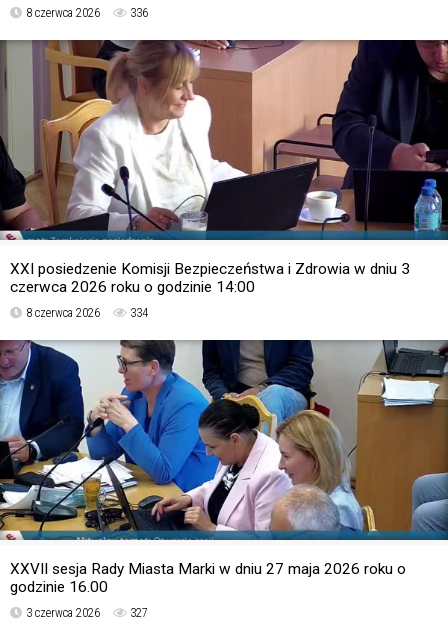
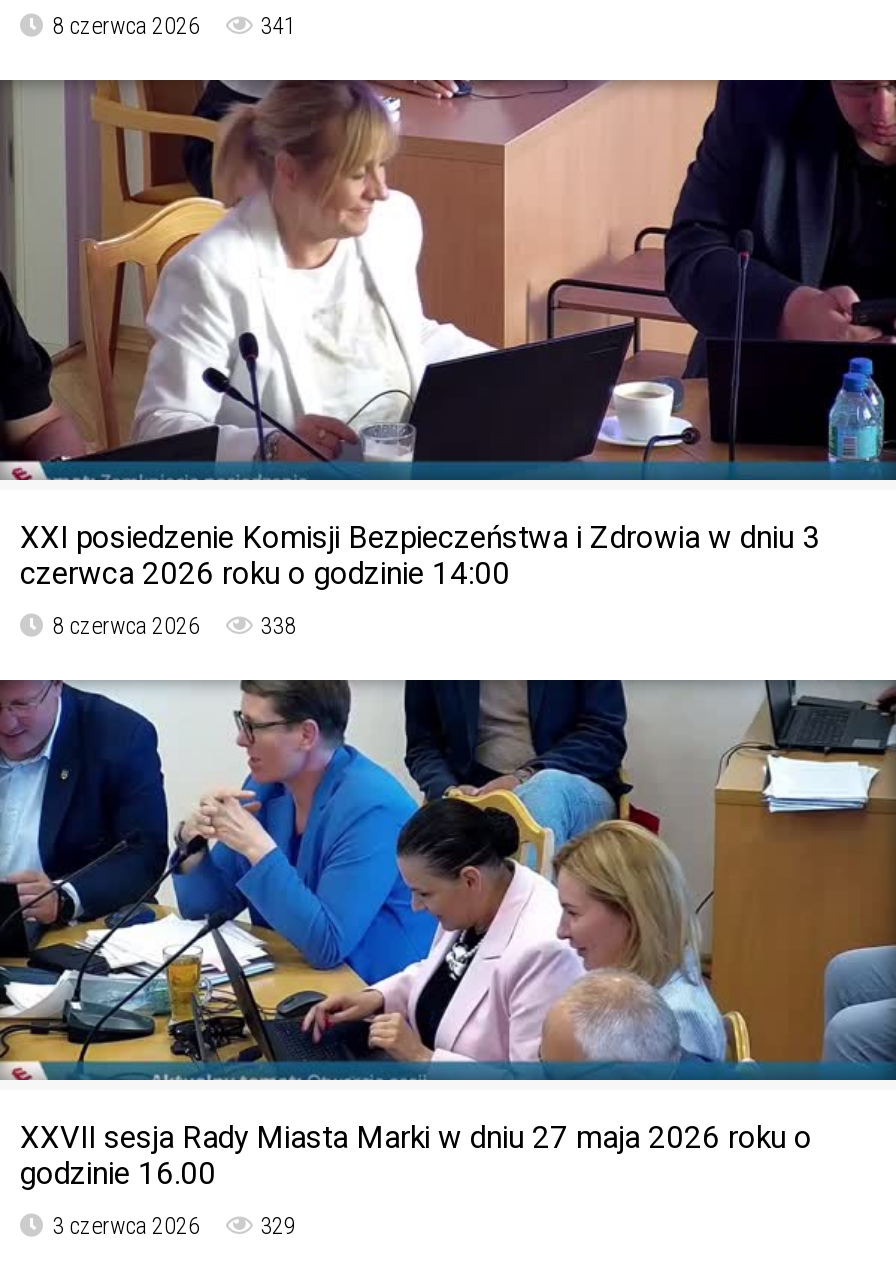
- 8 czerwca 2026 336
+ 8 czerwca 2026 341

- 8 czerwca 2026 334
+ 8 czerwca 2026 338

- 3 czerwca 2026 327
+ 3 czerwca 2026 329
